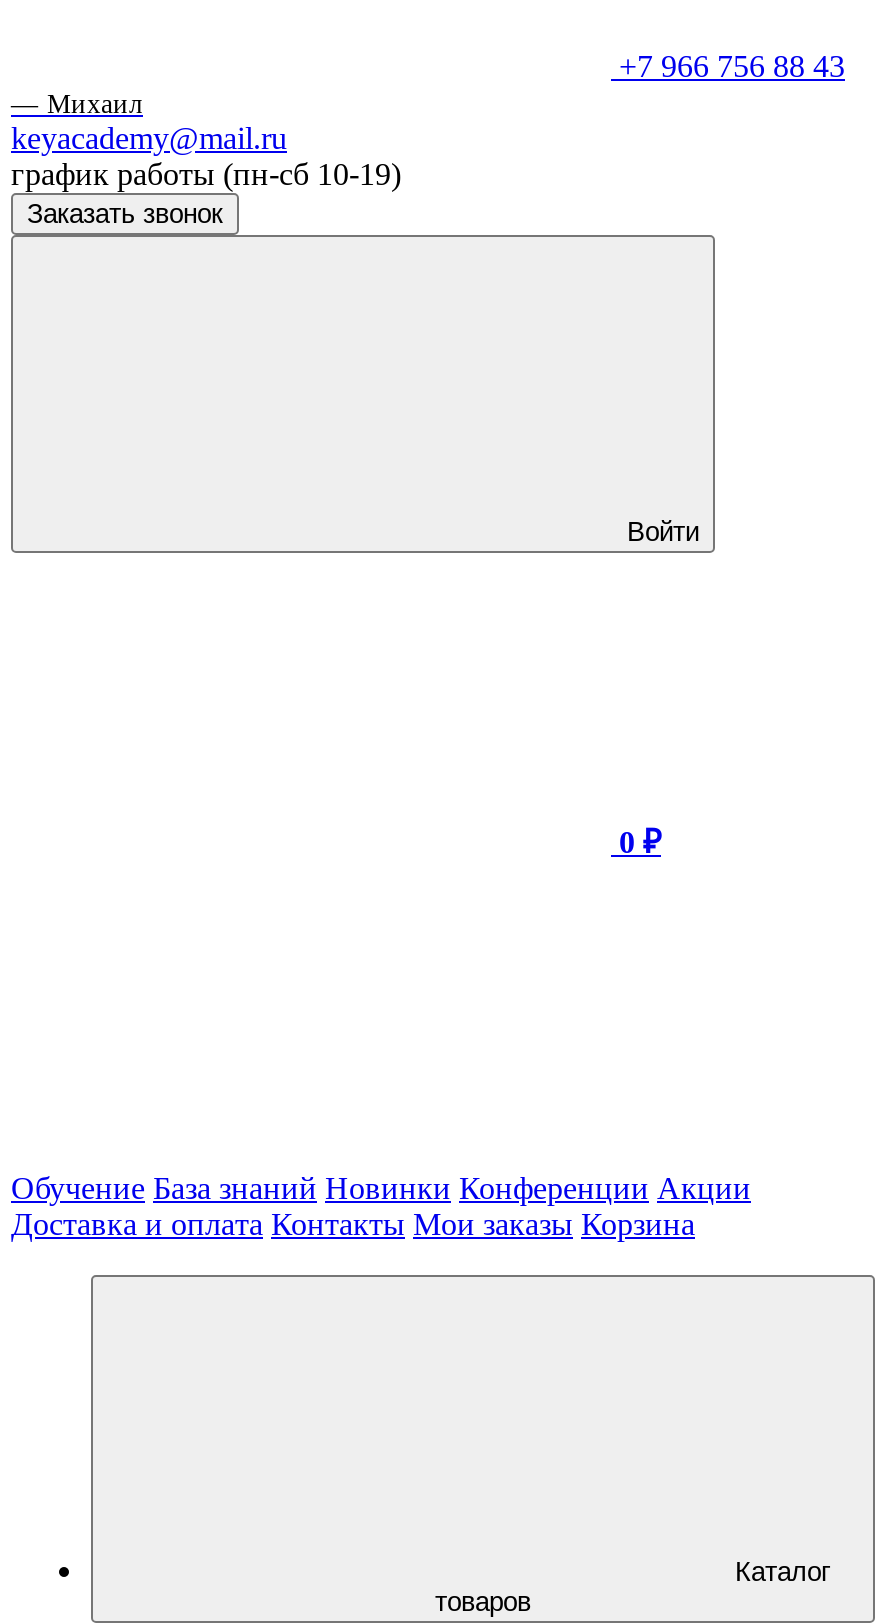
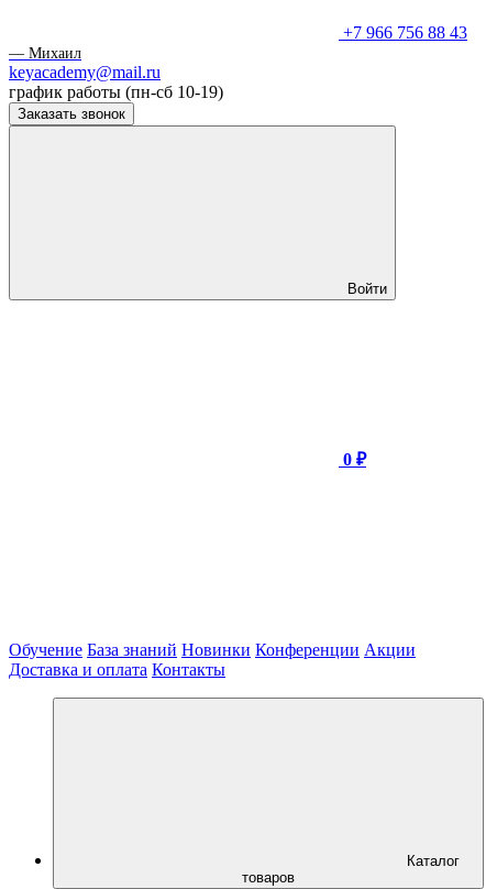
- Доставка и оплата Контакты Мои заказы Корзина
+ Доставка и оплата Контакты
